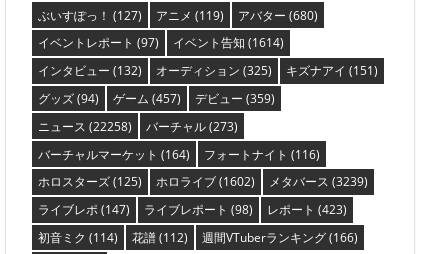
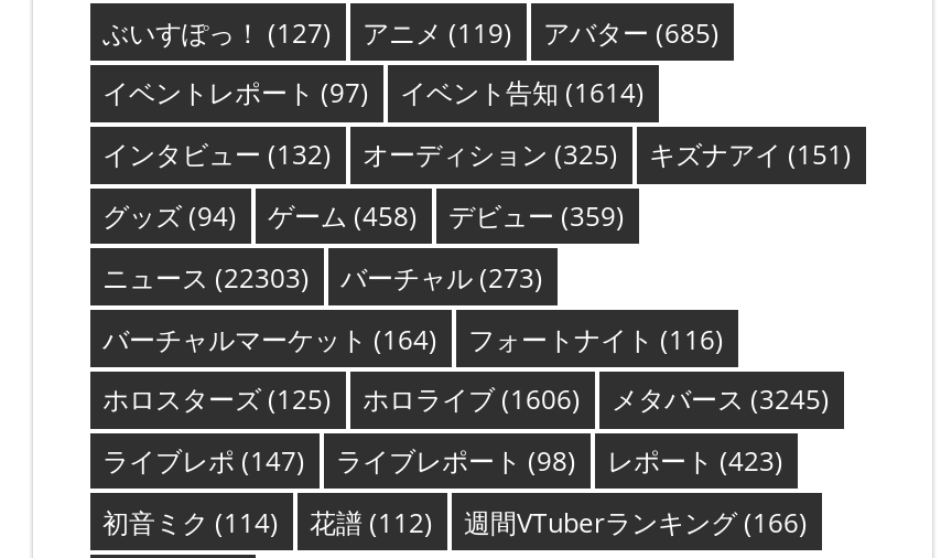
- ぶいすぽっ！(127) アニメ(119) アバター(680)
+ ぶいすぽっ！(127) アニメ(119) アバター(685)

- グッズ(94) ゲーム(457) デビュー(359)
+ グッズ(94) ゲーム(458) デビュー(359)

- ニュース(22258) バーチャル(273)
+ ニュース(22303) バーチャル(273)

- ホロライブ(1602)
+ ホロライブ(1606)

- メタバース(3239)
+ メタバース(3245)
